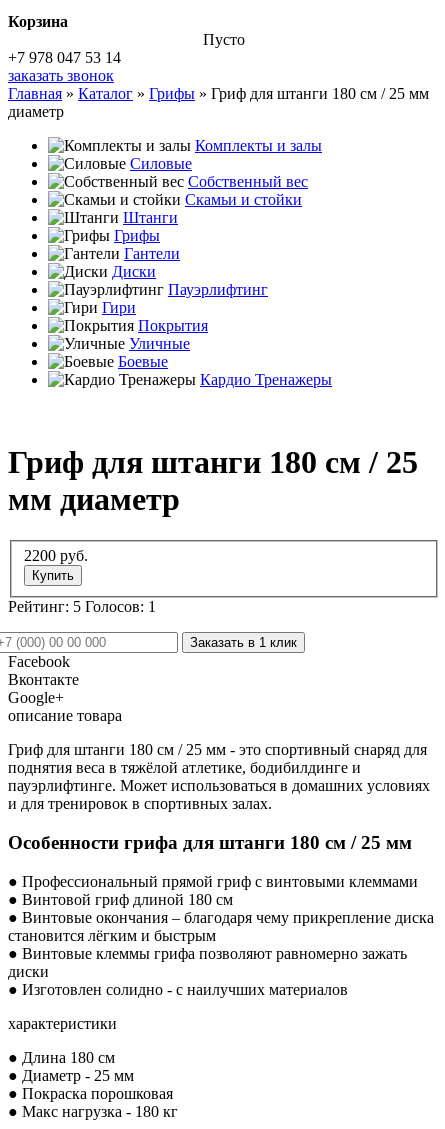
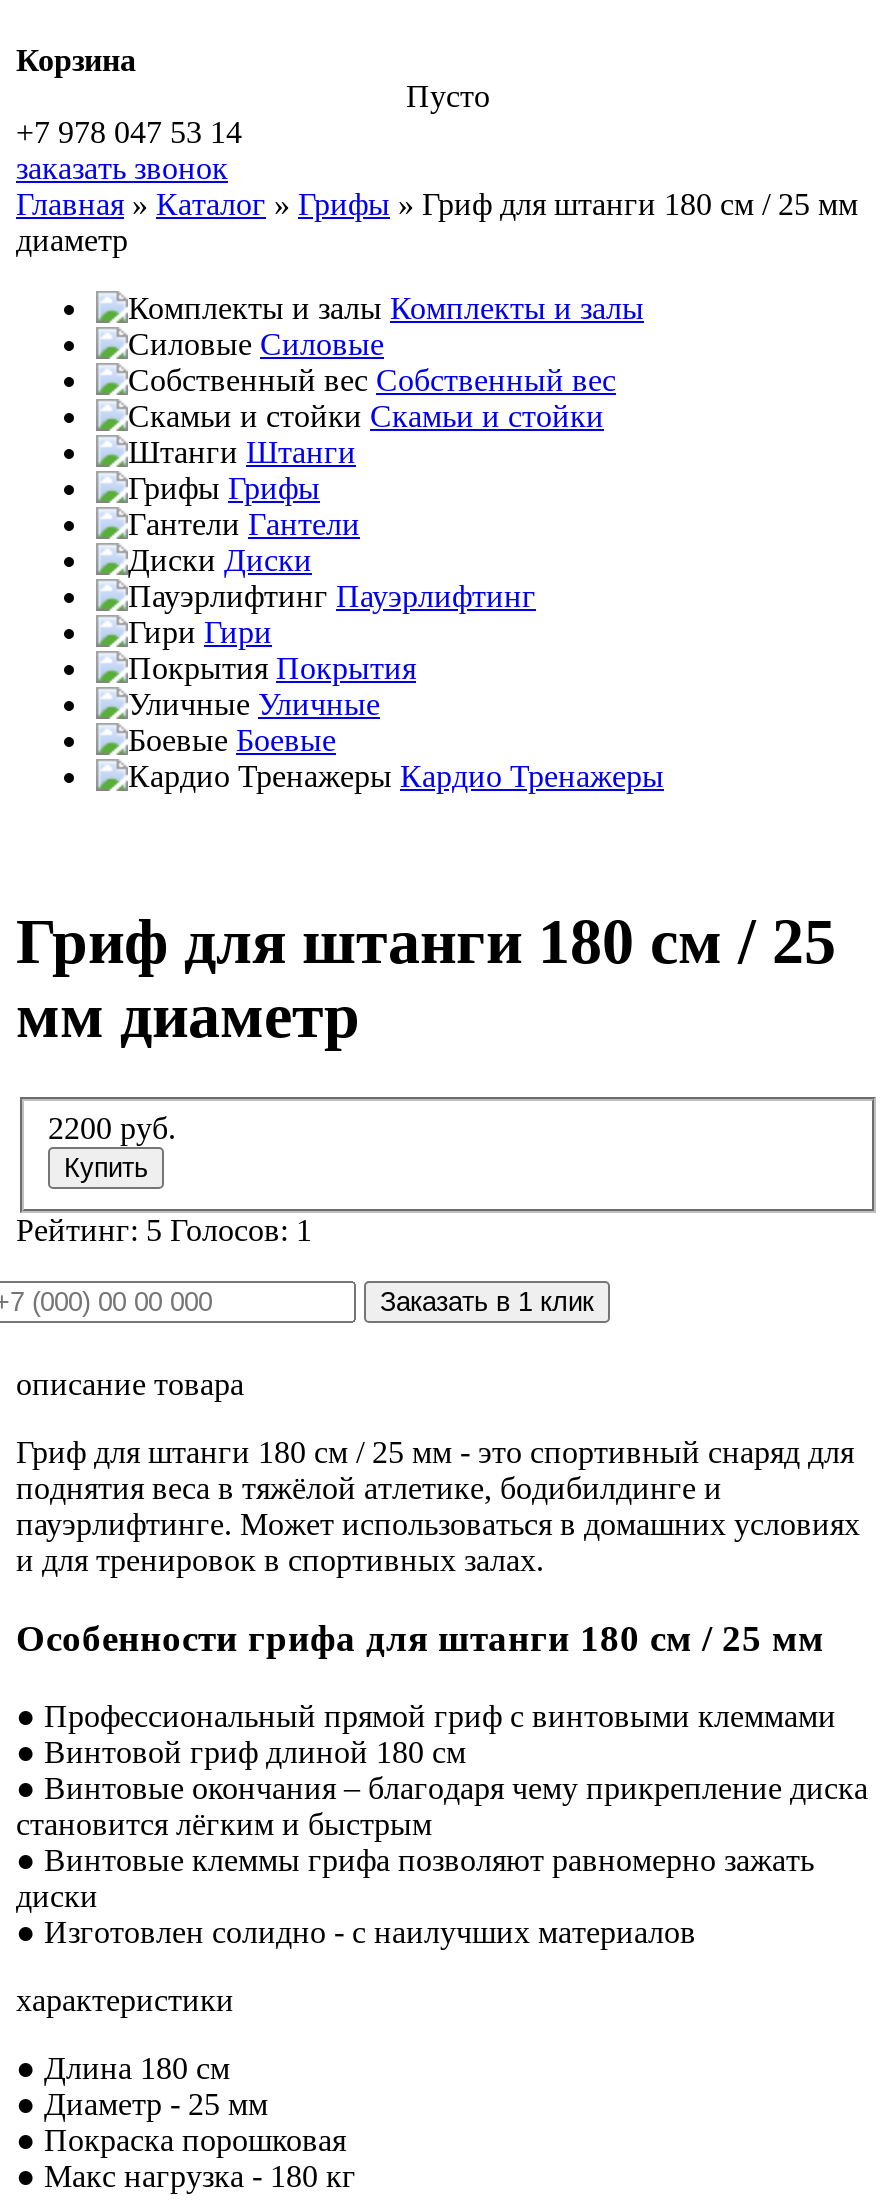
- Facebook
- Вконтакте
- Google+
